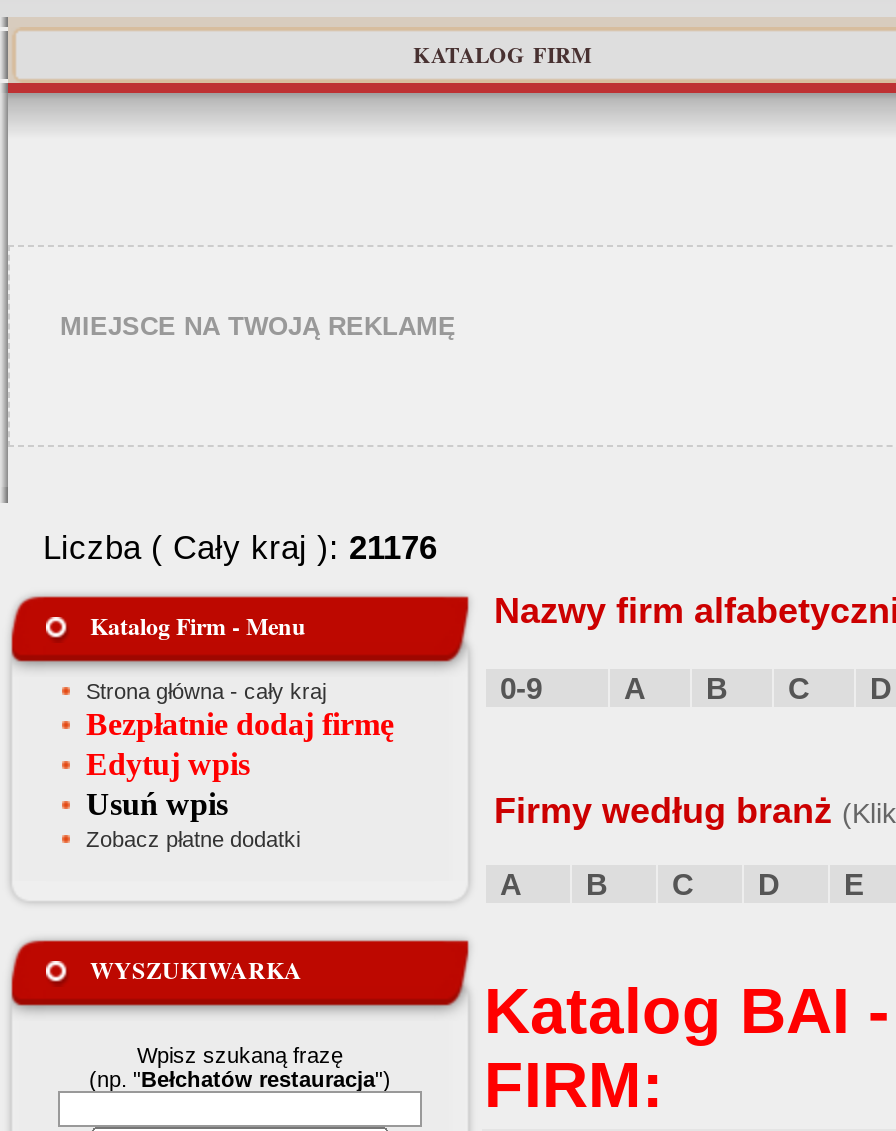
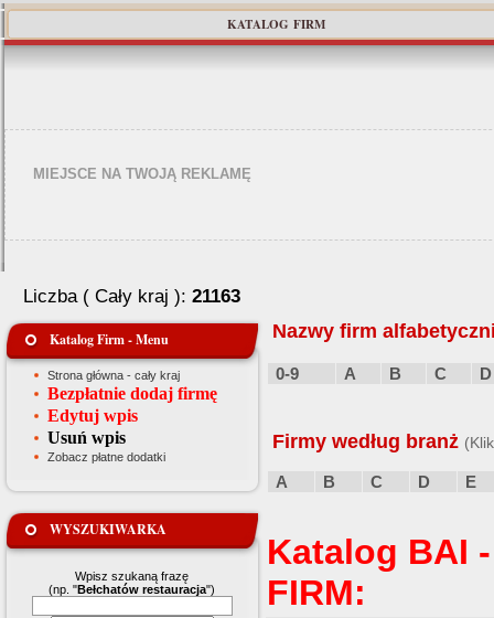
- Liczba ( Cały kraj ): 21176
+ Liczba ( Cały kraj ): 21163
